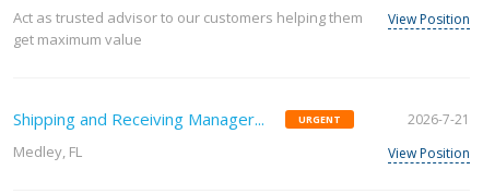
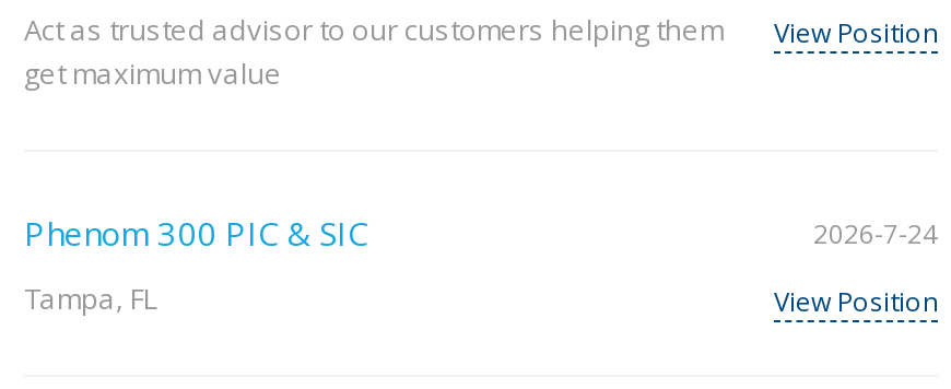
- Shipping and Receiving Manager...
- URGENT
+ Phenom 300 PIC & SIC

- 2026-7-21
+ 2026-7-24

- Medley, FL
+ Tampa, FL
